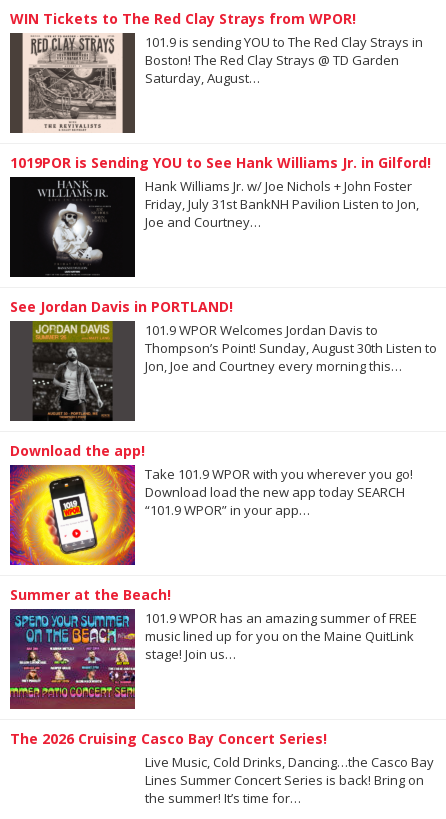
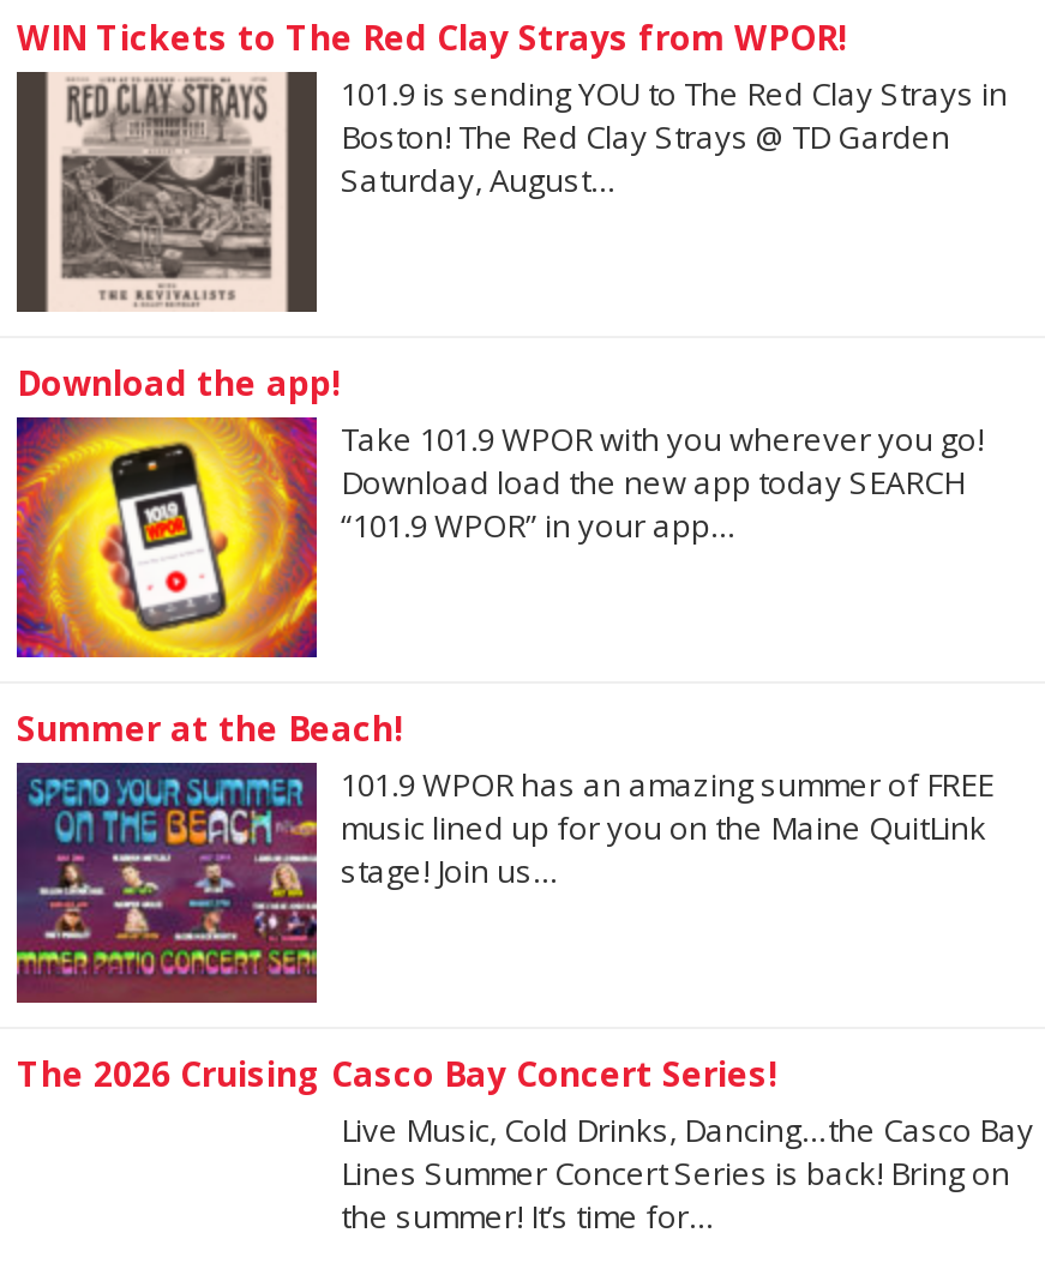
- [image]
- 1019POR is Sending YOU to See Hank Williams Jr. in Gilford!
- Hank Williams Jr. w/ Joe Nichols + John Foster
- Friday, July 31st BankNH Pavilion Listen to Jon,
- Joe and Courtney…

- [image]
- See Jordan Davis in PORTLAND!
- 101.9 WPOR Welcomes Jordan Davis to
- Thompson’s Point! Sunday, August 30th Listen to
- Jon, Joe and Courtney every morning this…
